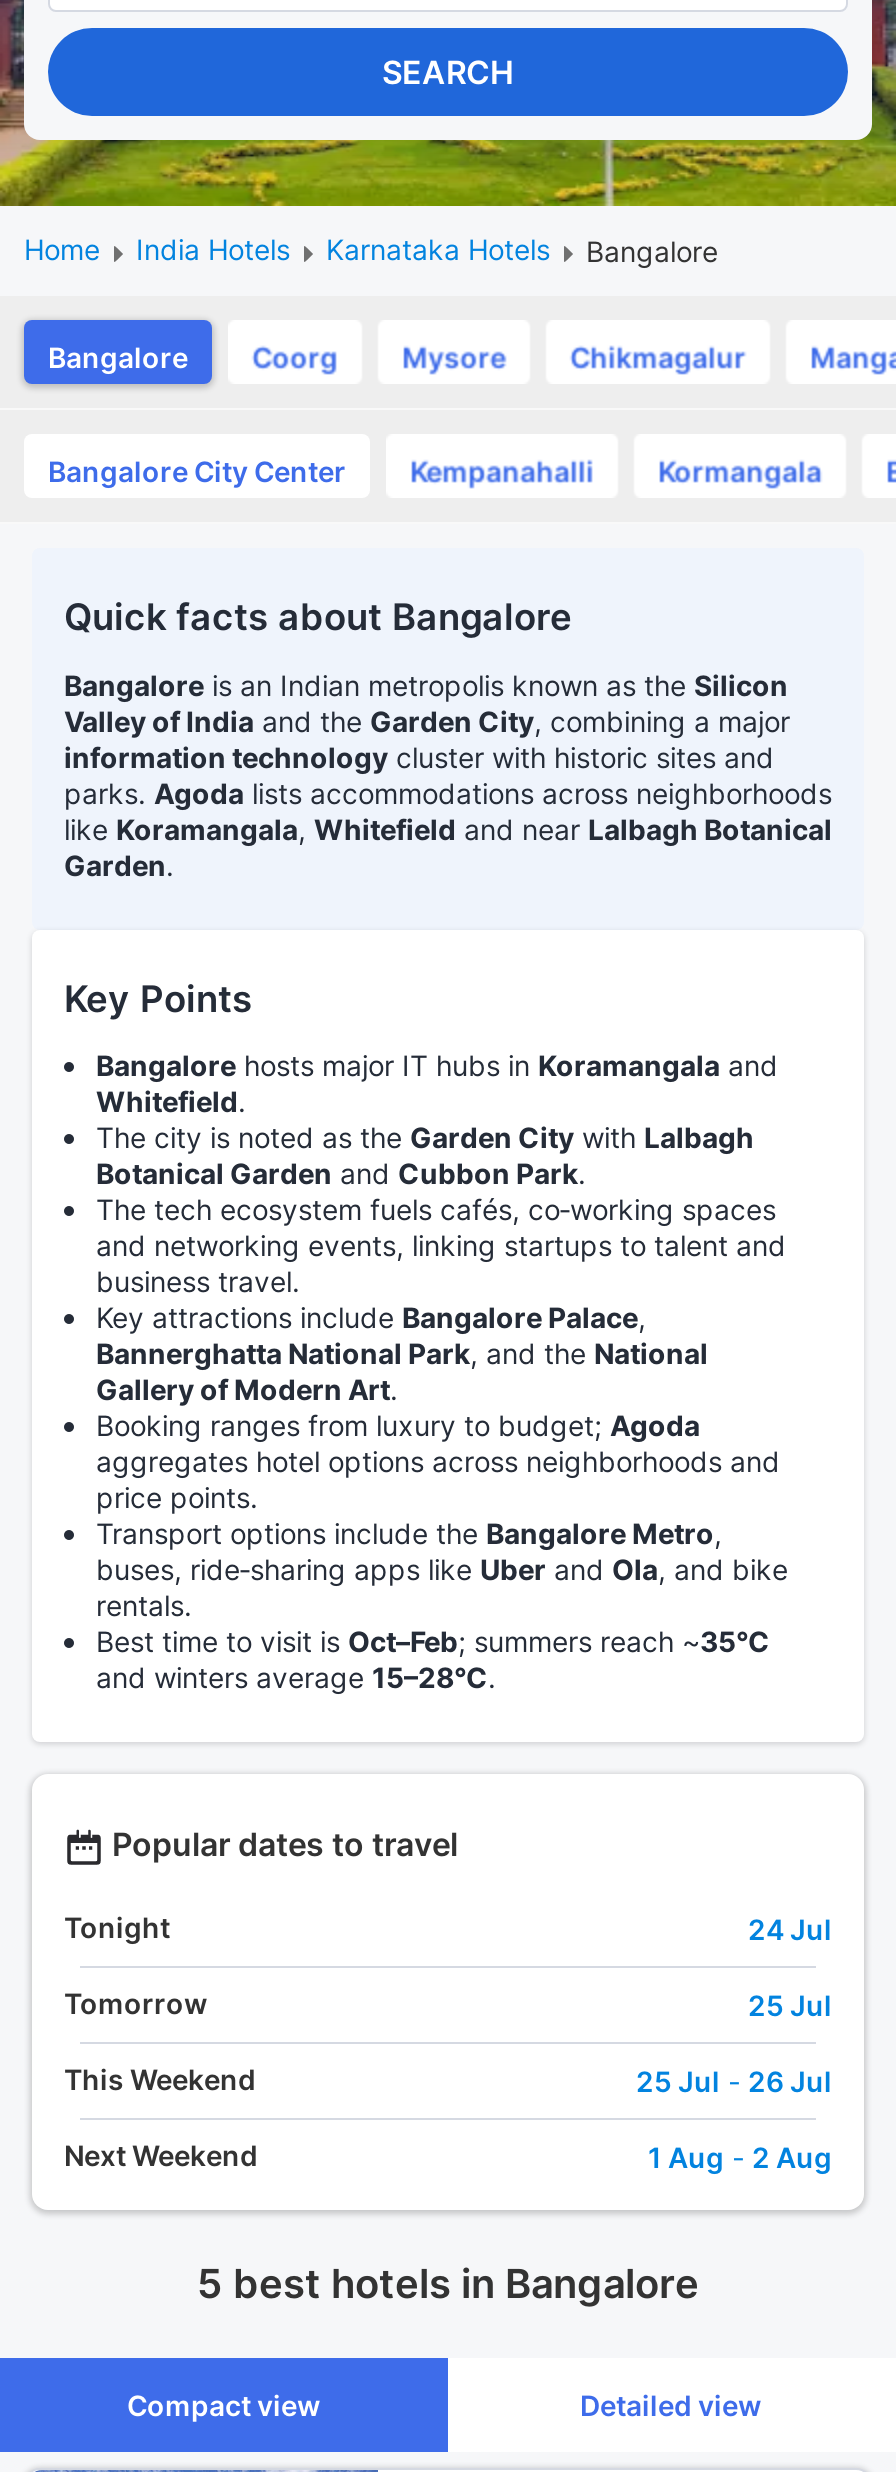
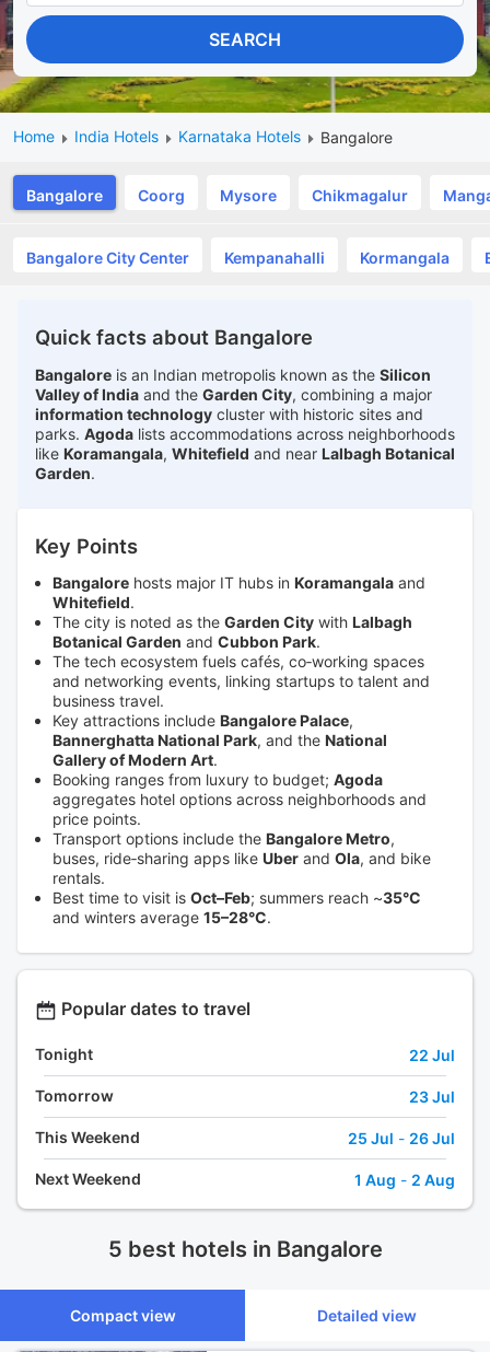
- 24 Jul
+ 22 Jul

- 25 Jul
+ 23 Jul
